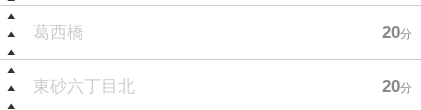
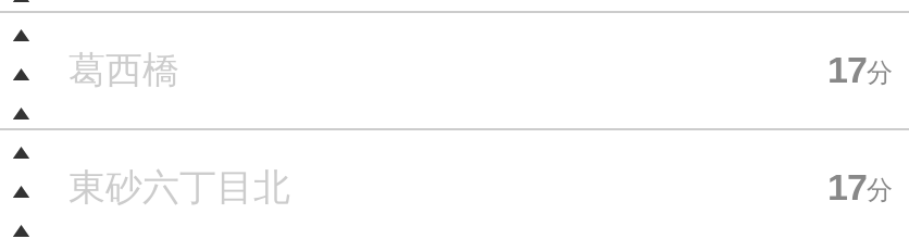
- 20分
+ 17分

- 20分
+ 17分
